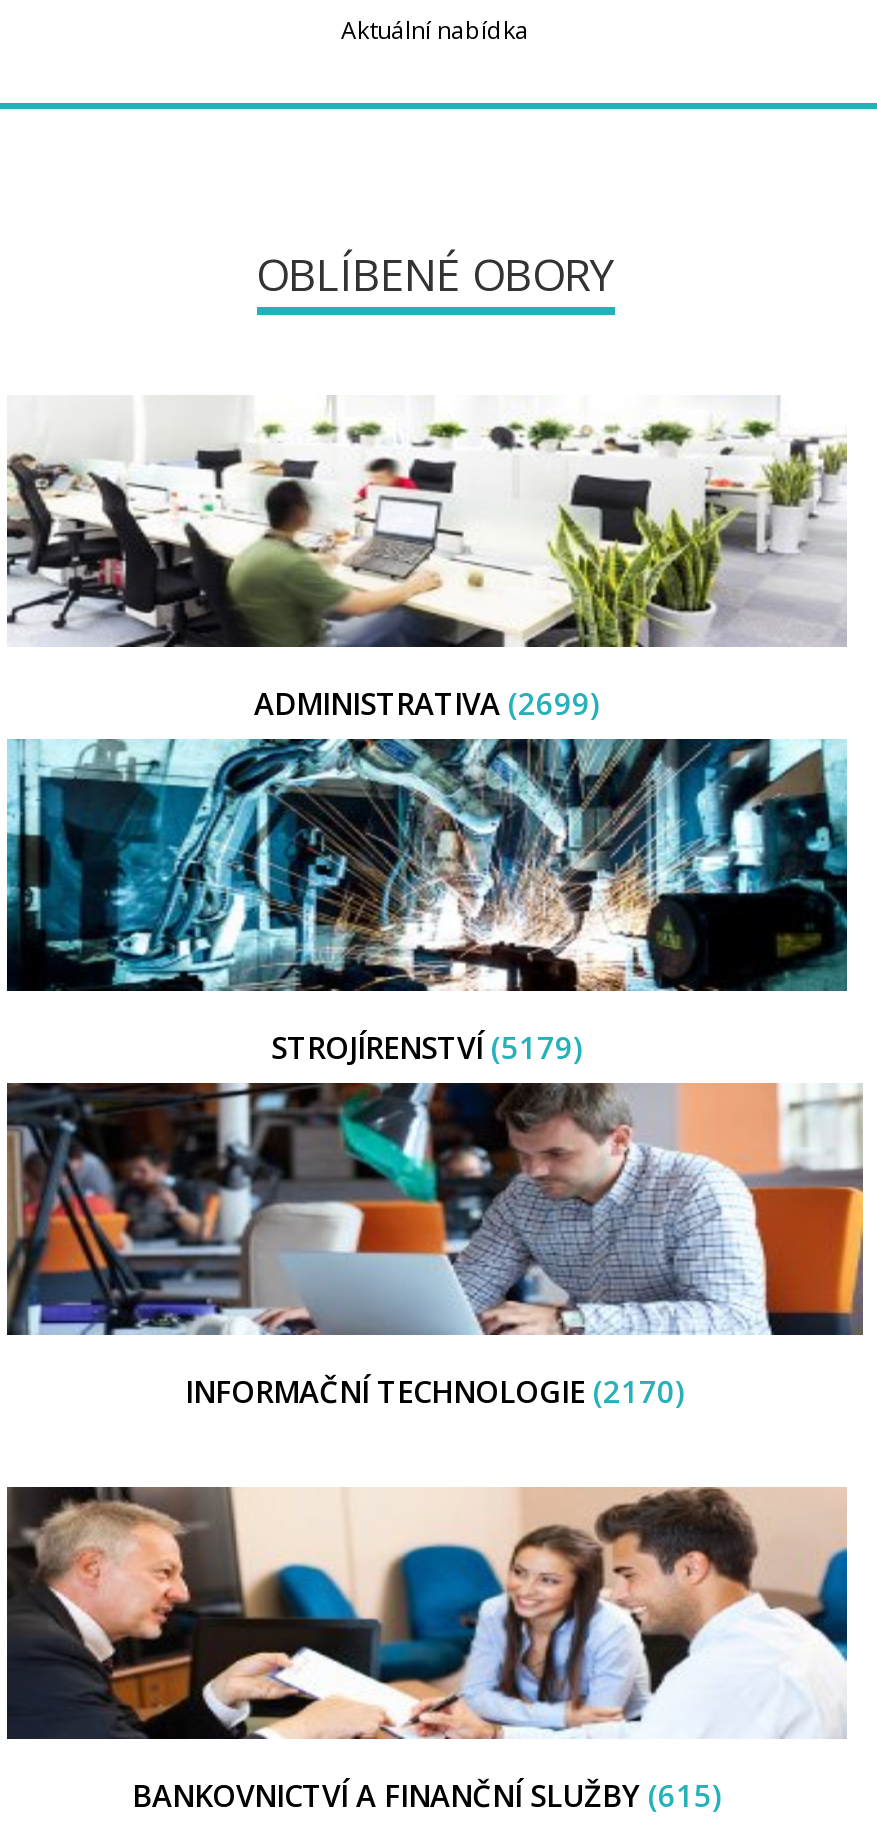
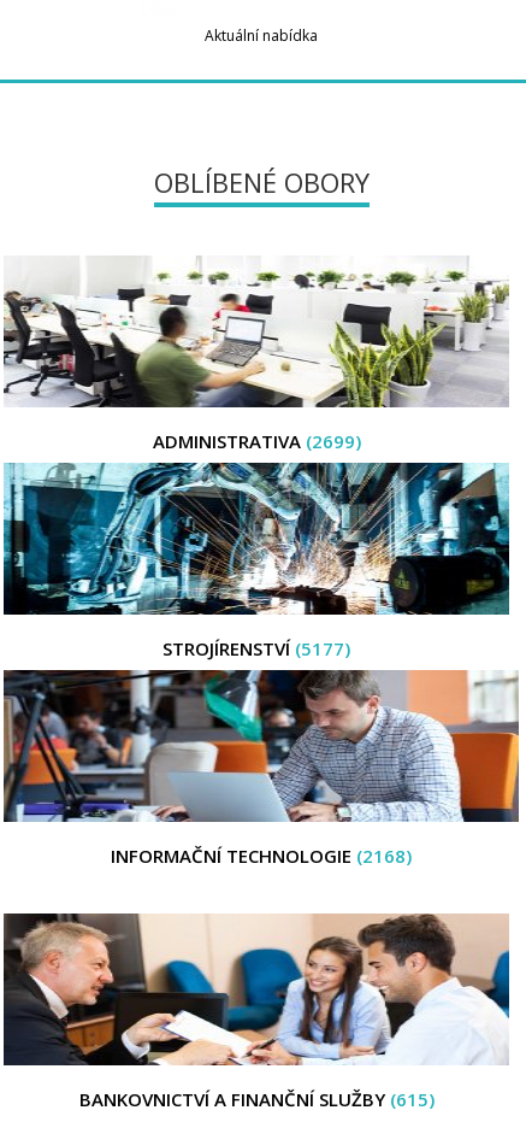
- STROJÍRENSTVÍ (5179)
+ STROJÍRENSTVÍ (5177)

- INFORMAČNÍ TECHNOLOGIE (2170)
+ INFORMAČNÍ TECHNOLOGIE (2168)
